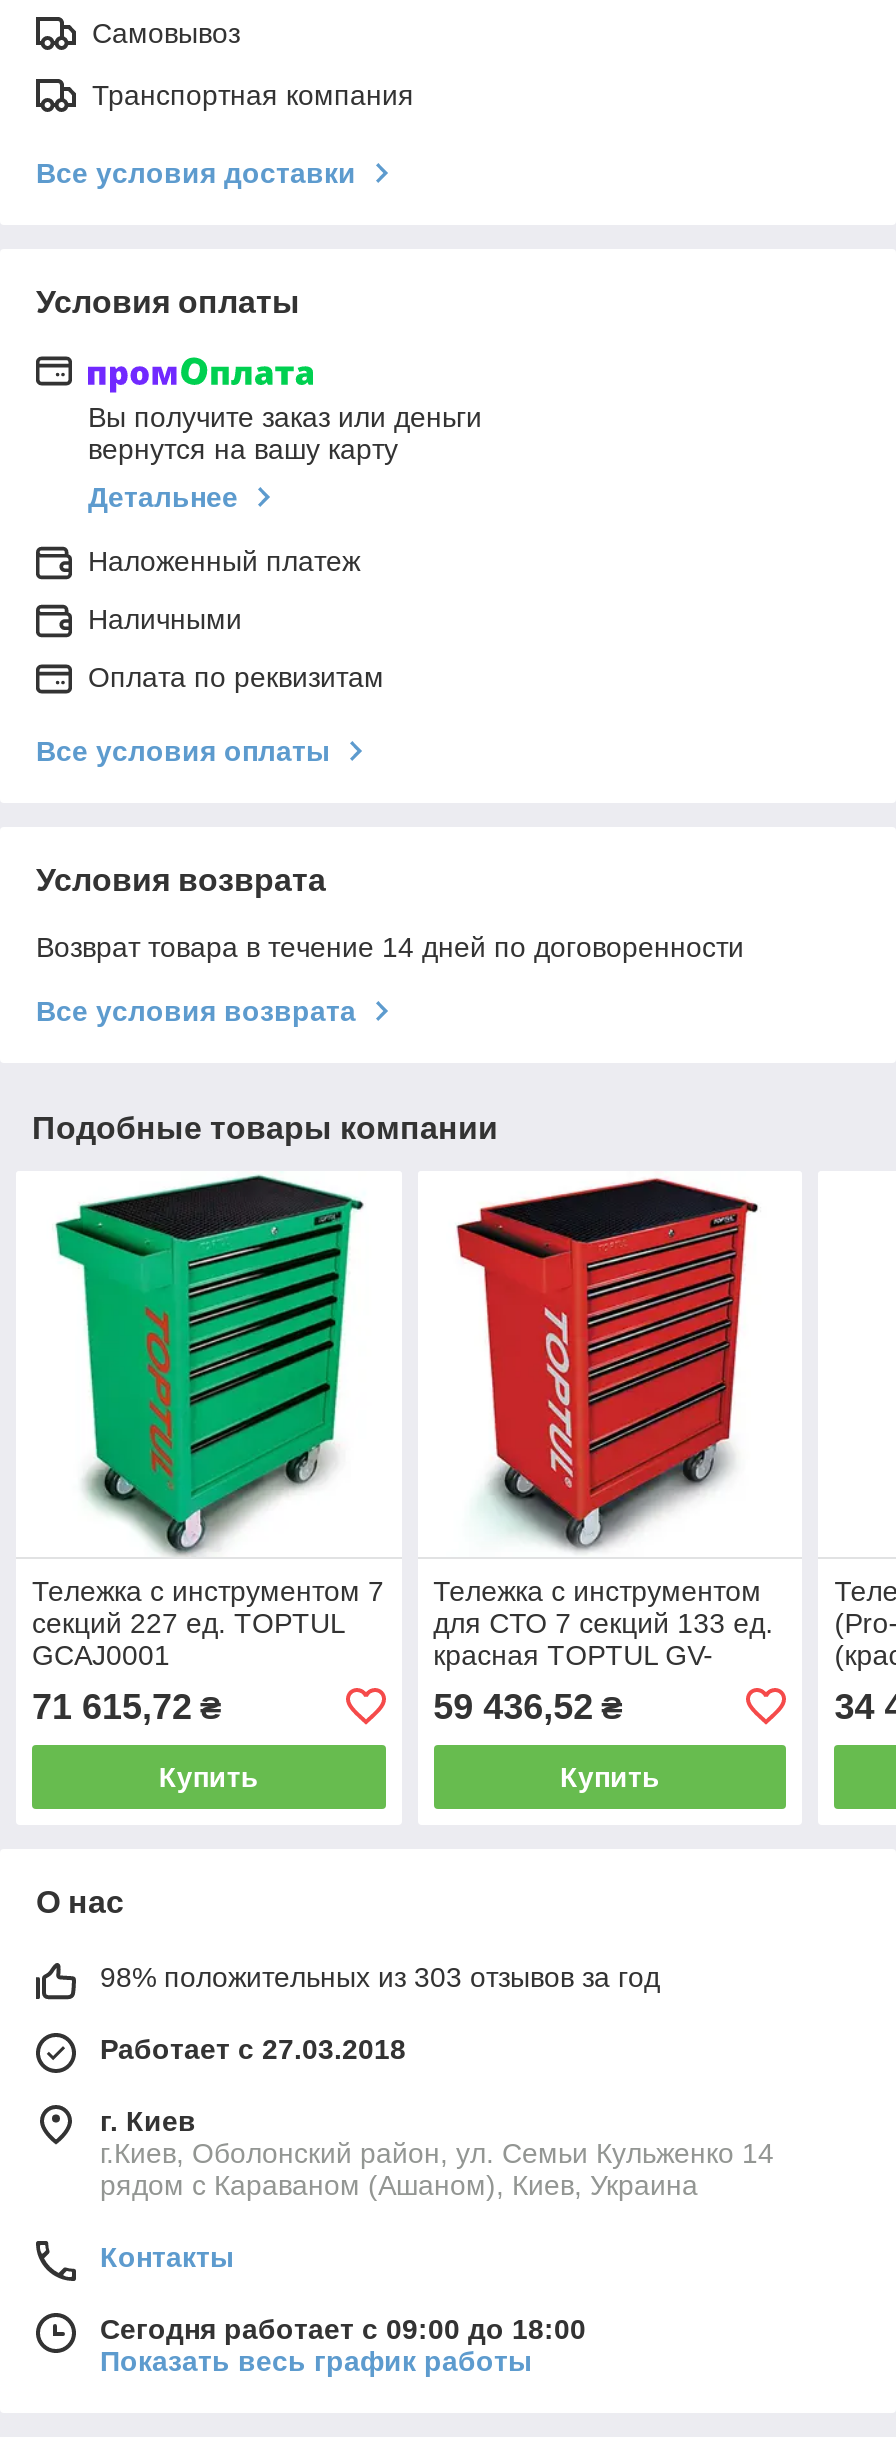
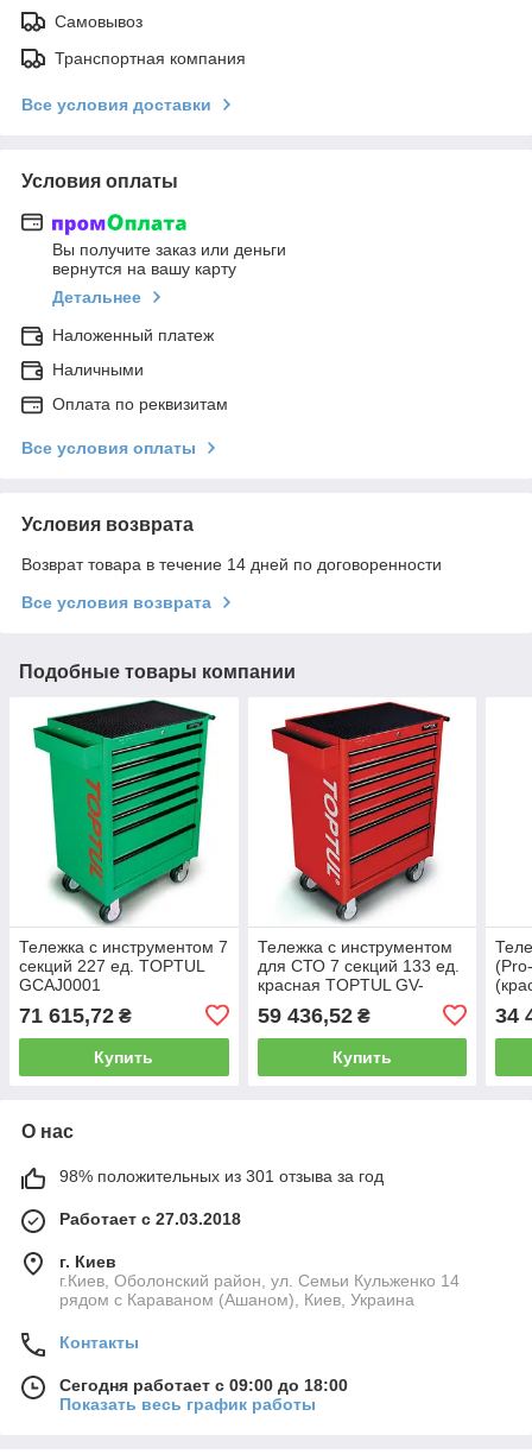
- 98% положительных из 303 отзывов за год
+ 98% положительных из 301 отзыва за год
